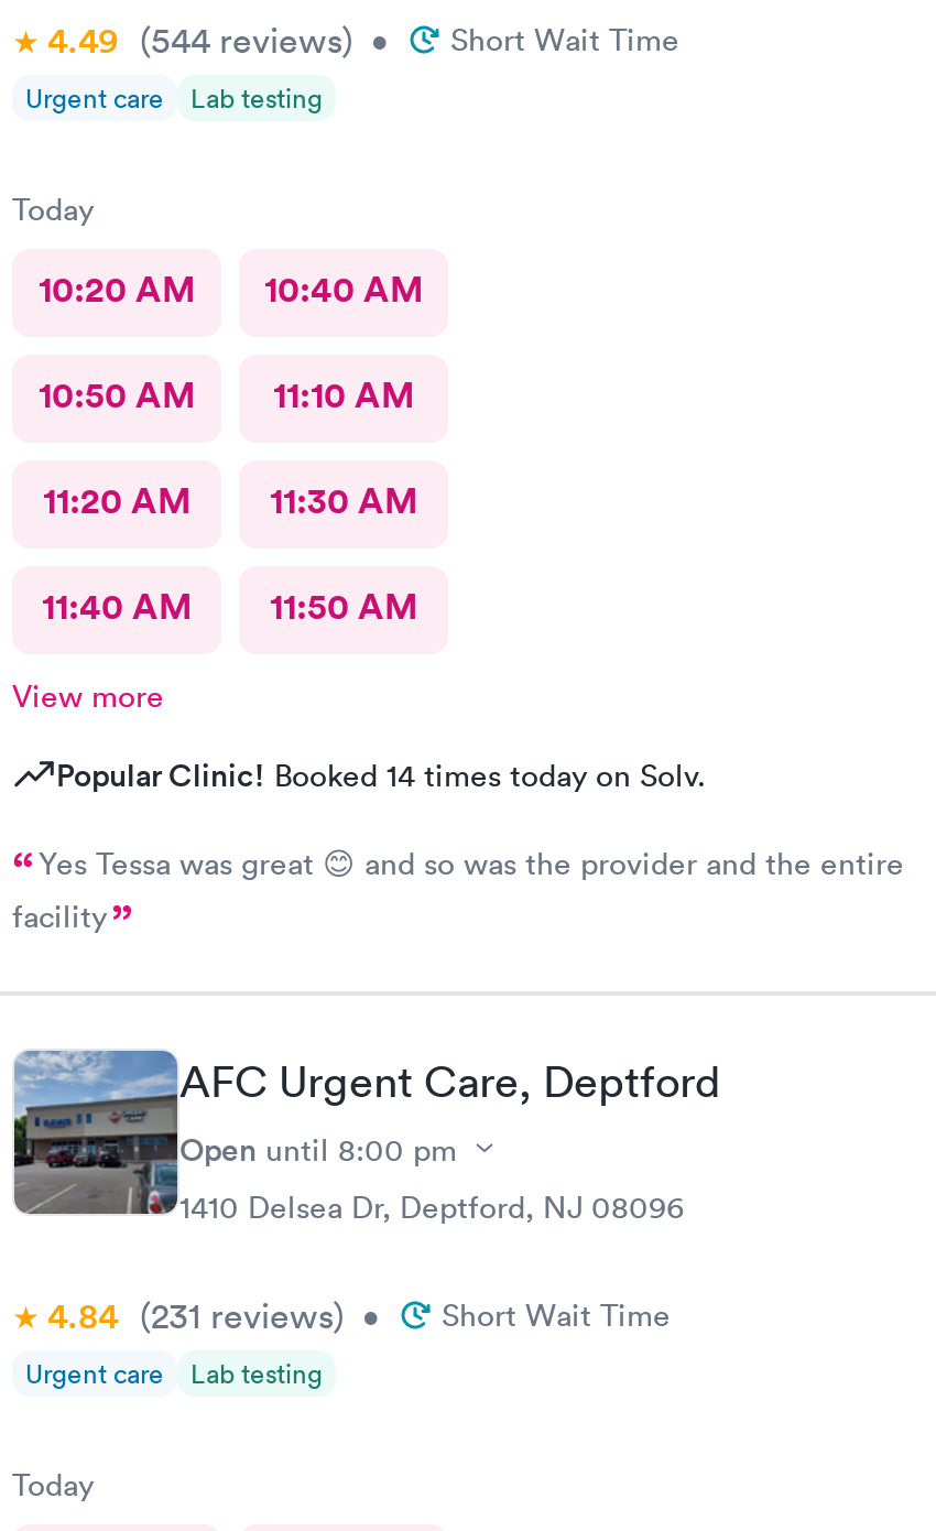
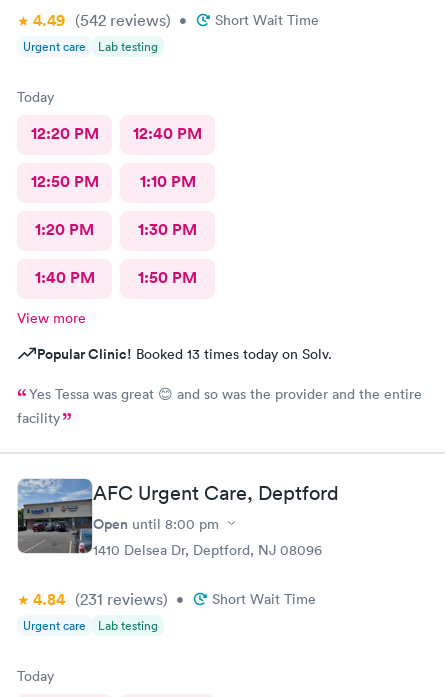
- 4.49 (544 reviews) • Short Wait Time
+ 4.49 (542 reviews) • Short Wait Time

- 10:20 AM
- 10:40 AM
+ 12:20 PM
+ 12:40 PM

- 10:50 AM
- 11:10 AM
+ 12:50 PM
+ 1:10 PM

- 11:20 AM
- 11:30 AM
+ 1:20 PM
+ 1:30 PM

- 11:40 AM
- 11:50 AM
+ 1:40 PM
+ 1:50 PM

- Popular Clinic! Booked 14 times today on Solv.
+ Popular Clinic! Booked 13 times today on Solv.
